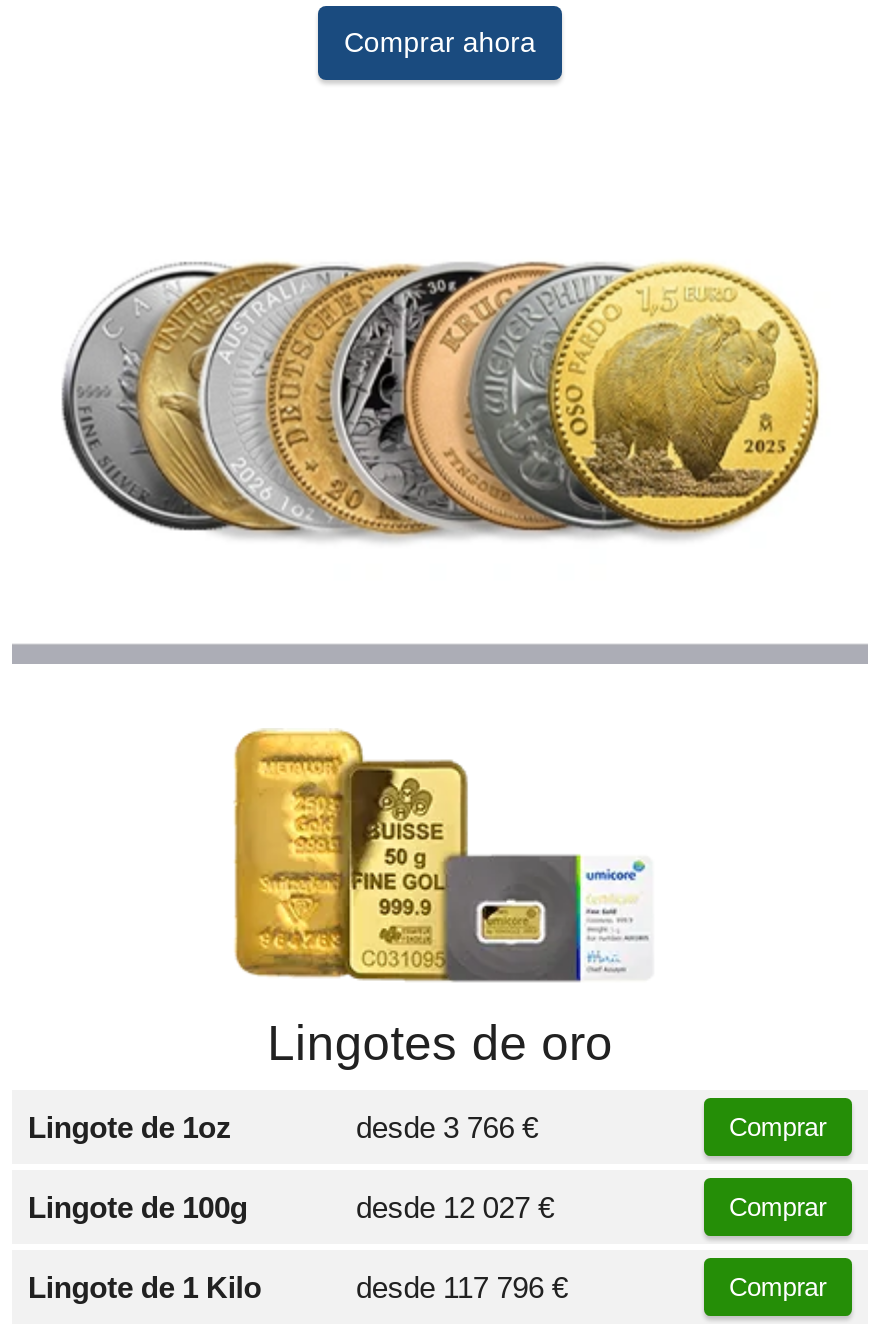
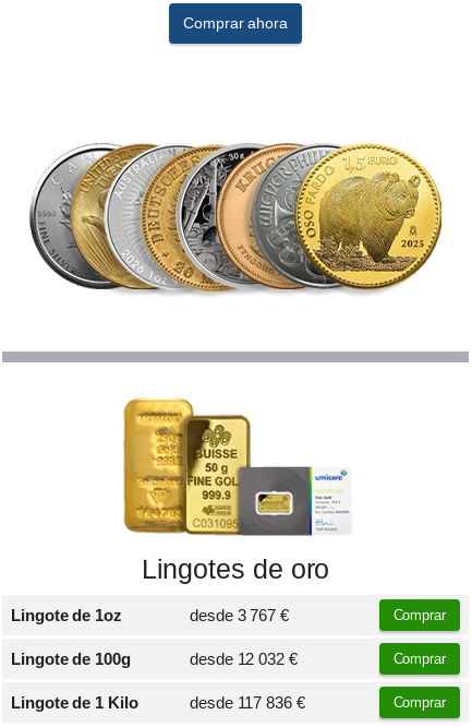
- desde 3 766 €
+ desde 3 767 €

- desde 12 027 €
+ desde 12 032 €

- desde 117 796 €
+ desde 117 836 €
